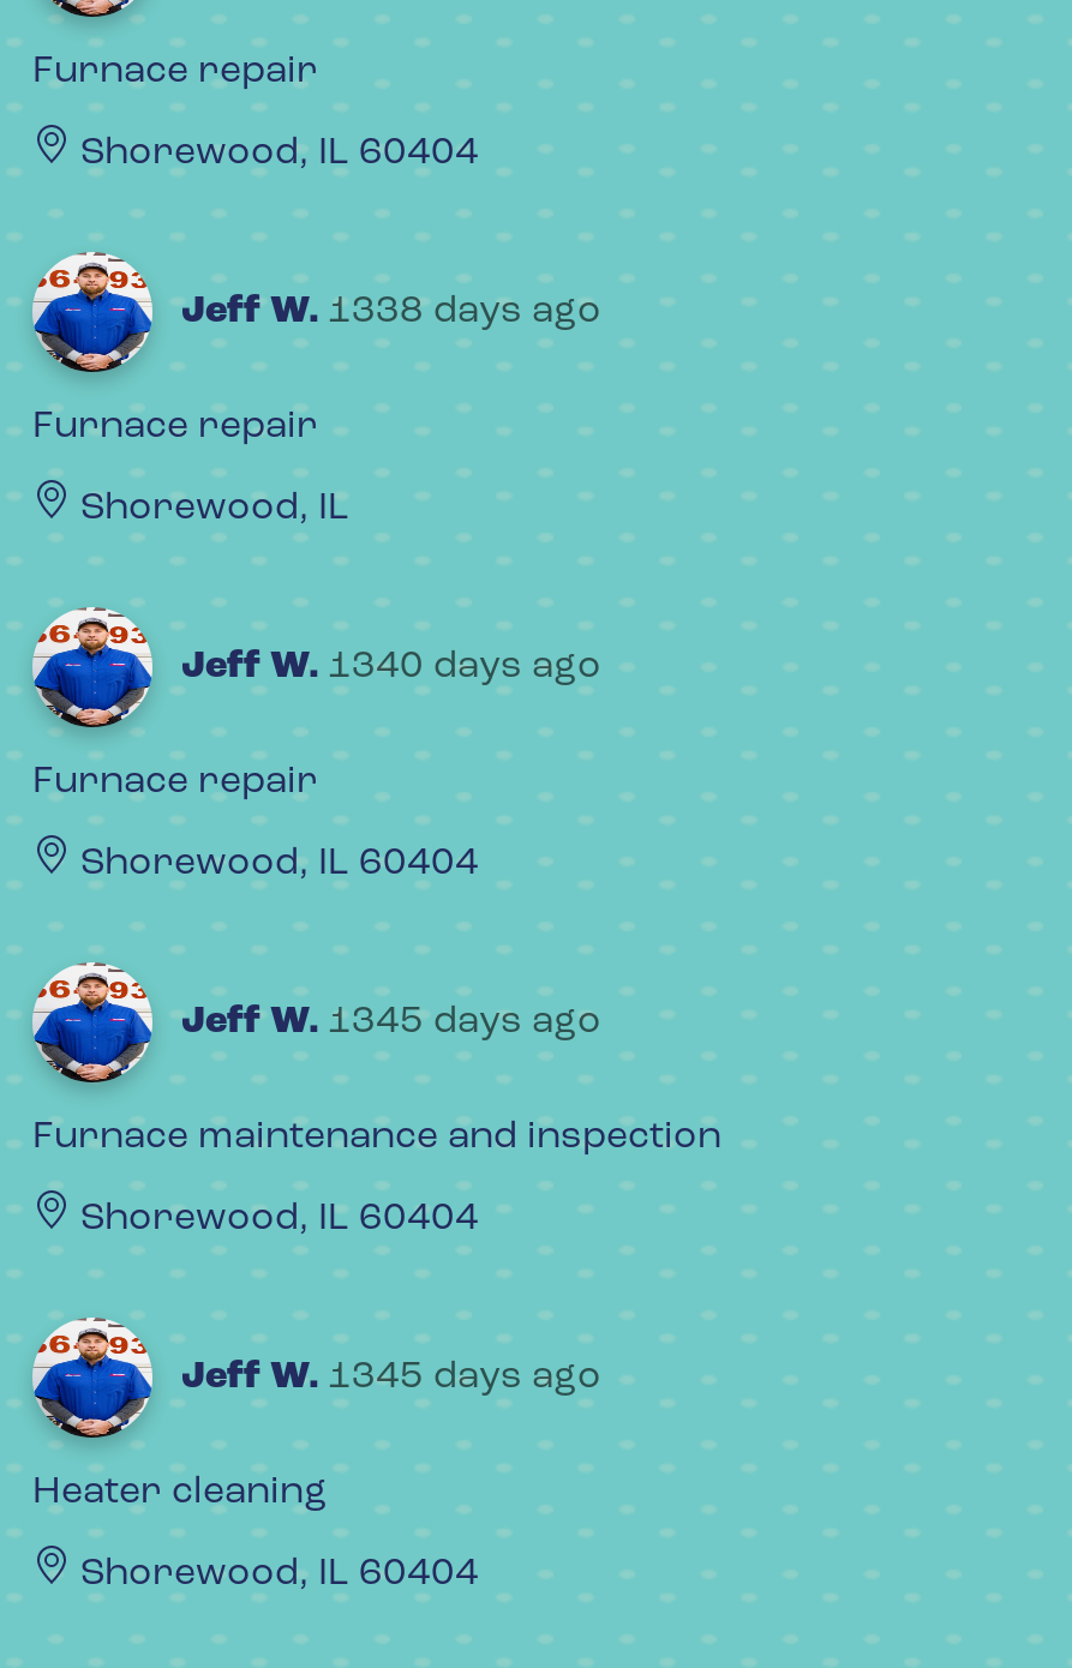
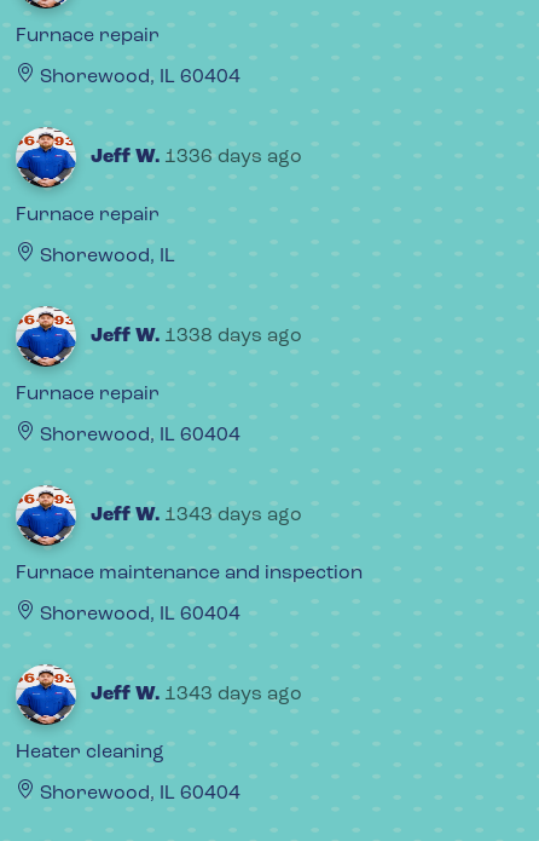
+ Jeff W. 1336 days ago

moved down: Jeff W. 1338 days ago

- Jeff W. 1340 days ago

- Jeff W. 1345 days ago
+ Jeff W. 1343 days ago

- Jeff W. 1345 days ago
+ Jeff W. 1343 days ago
